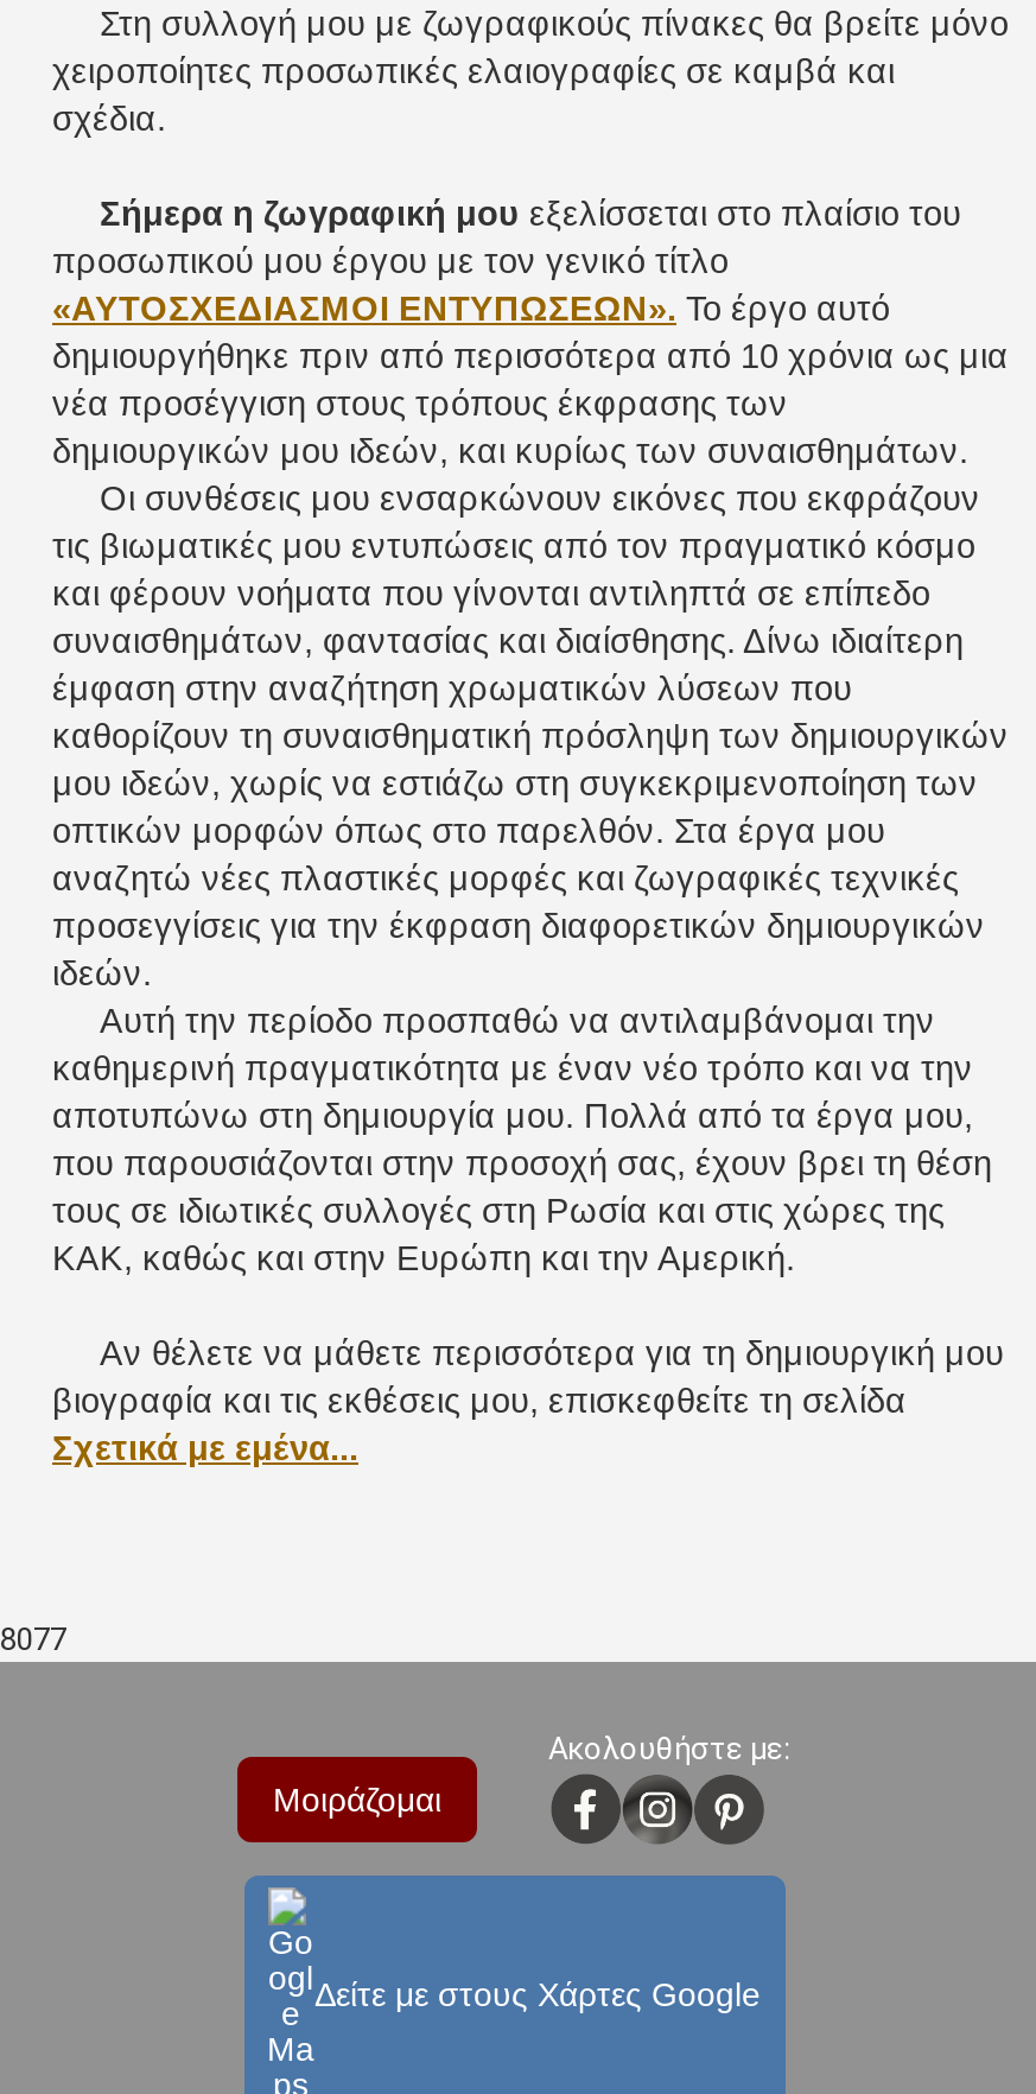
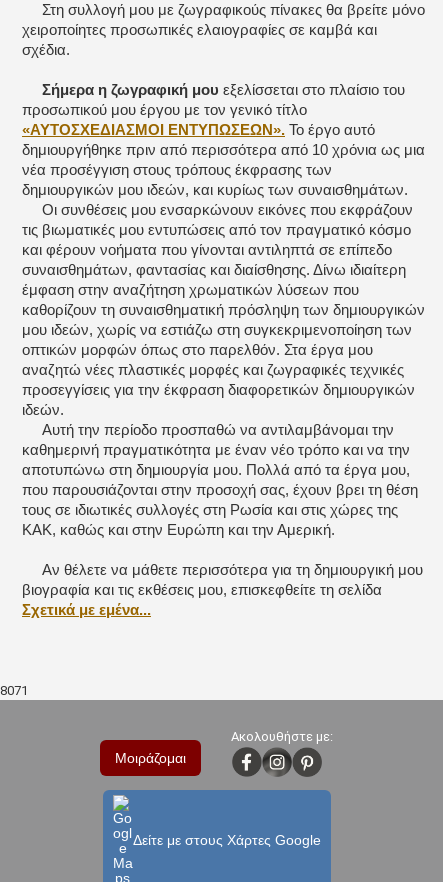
- 8077
+ 8071
